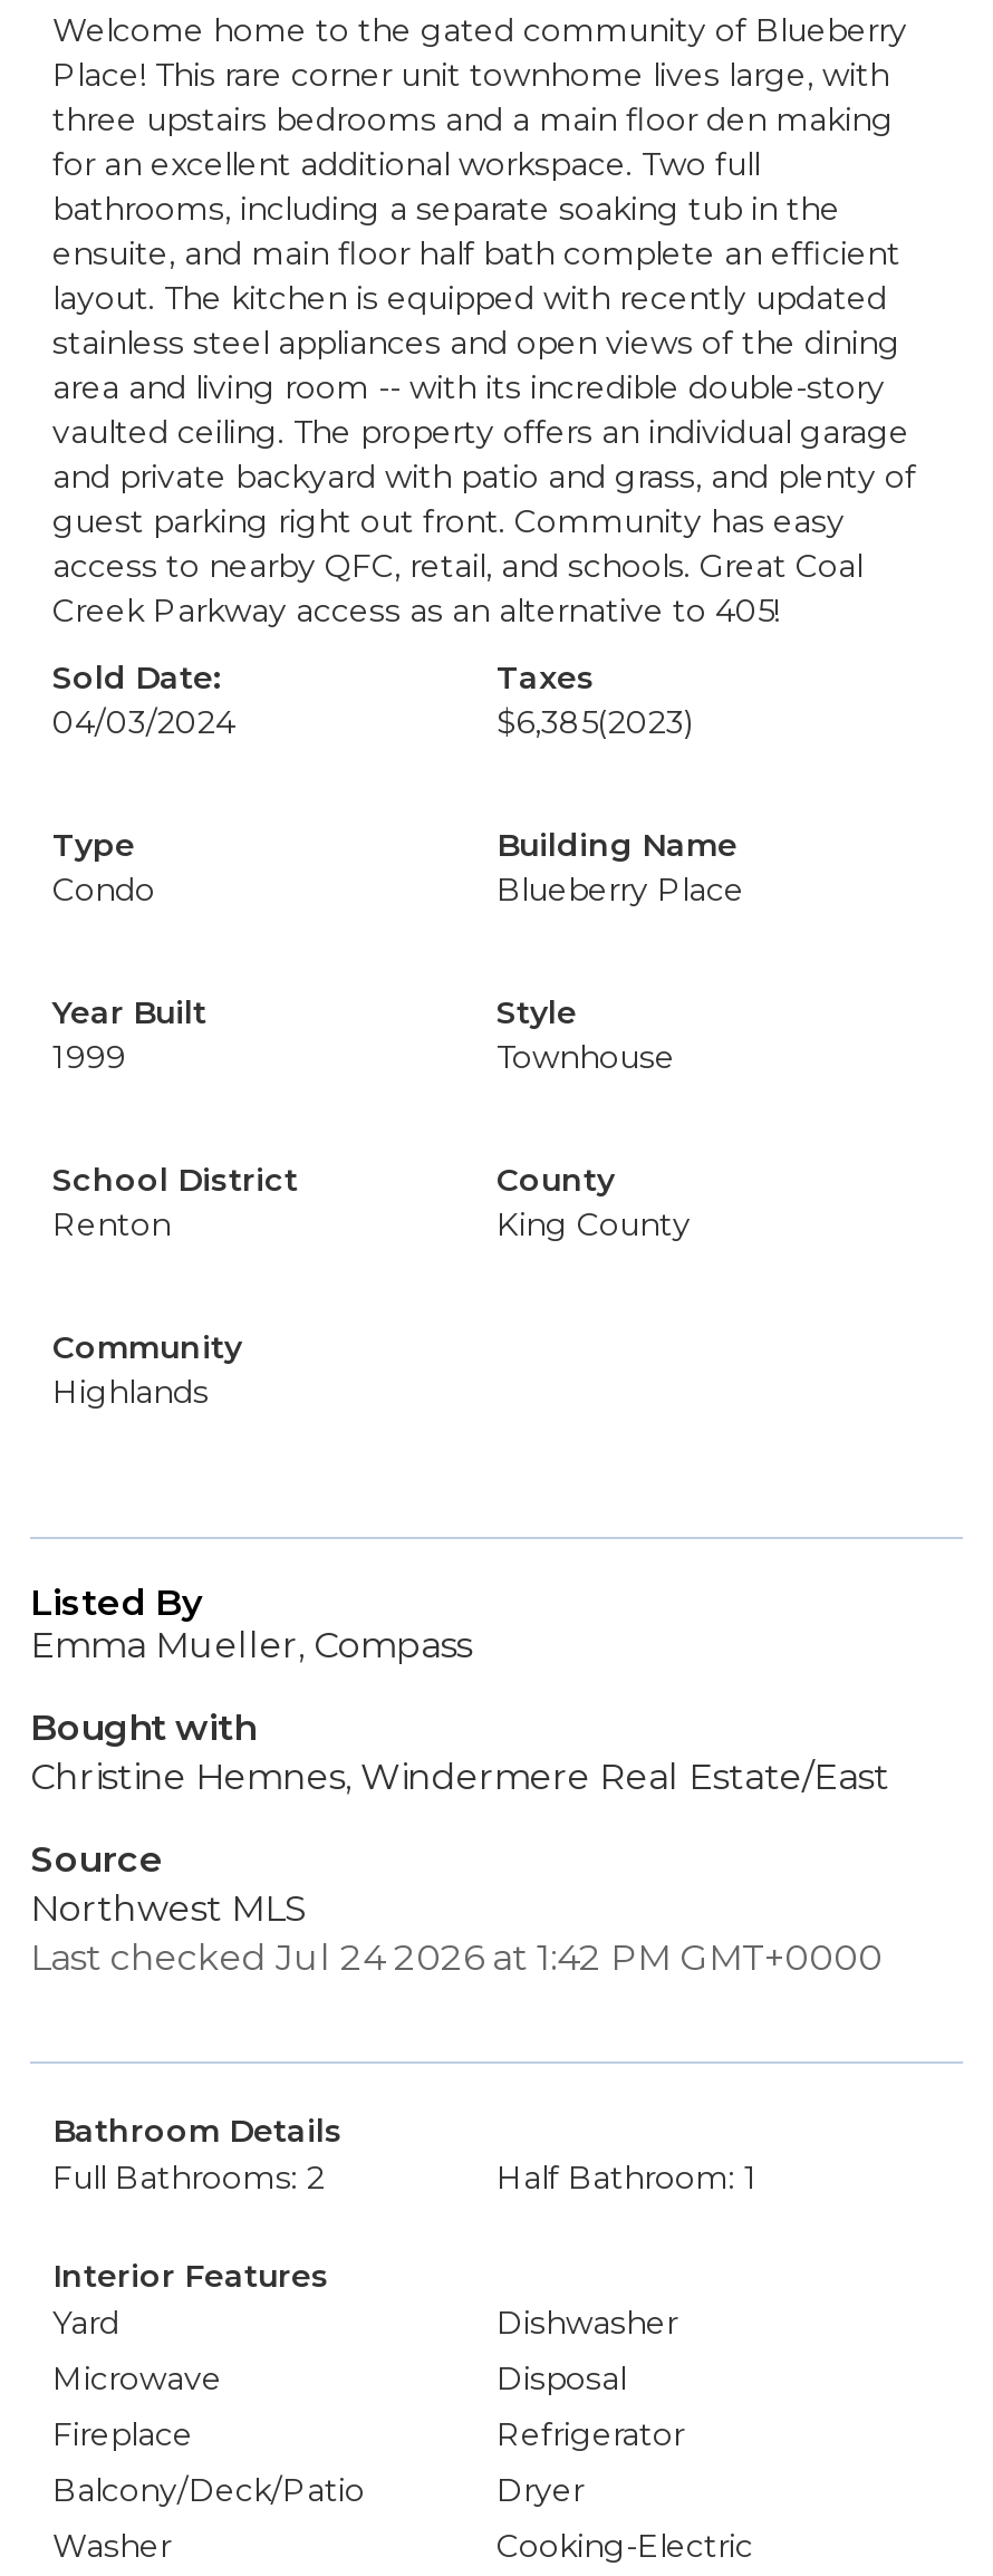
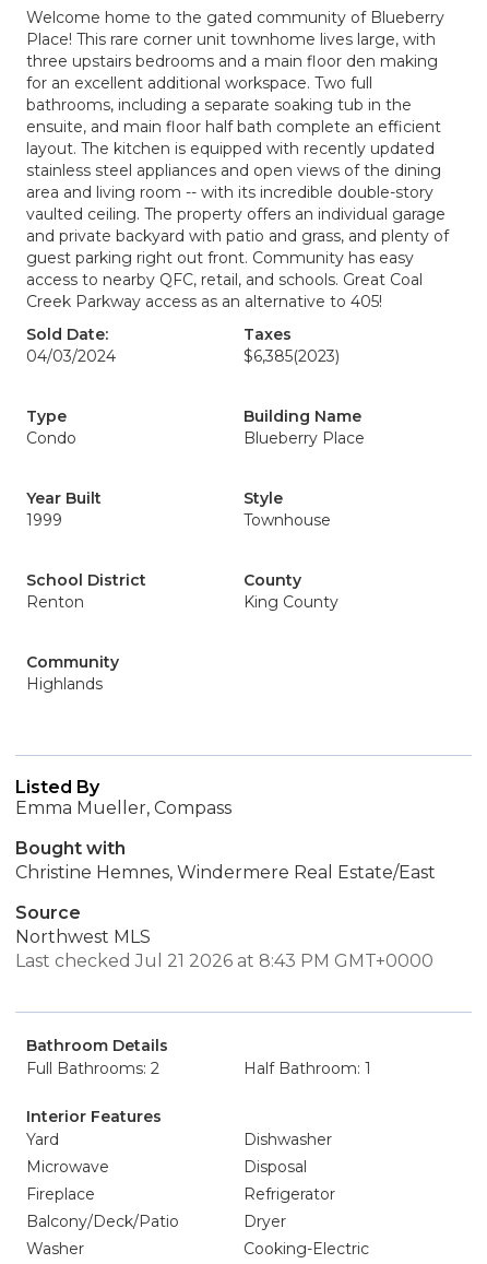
- Last checked Jul 24 2026 at 1:42 PM GMT+0000
+ Last checked Jul 21 2026 at 8:43 PM GMT+0000
